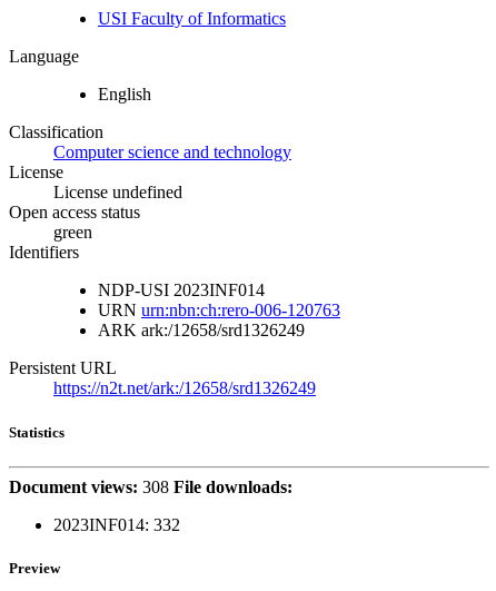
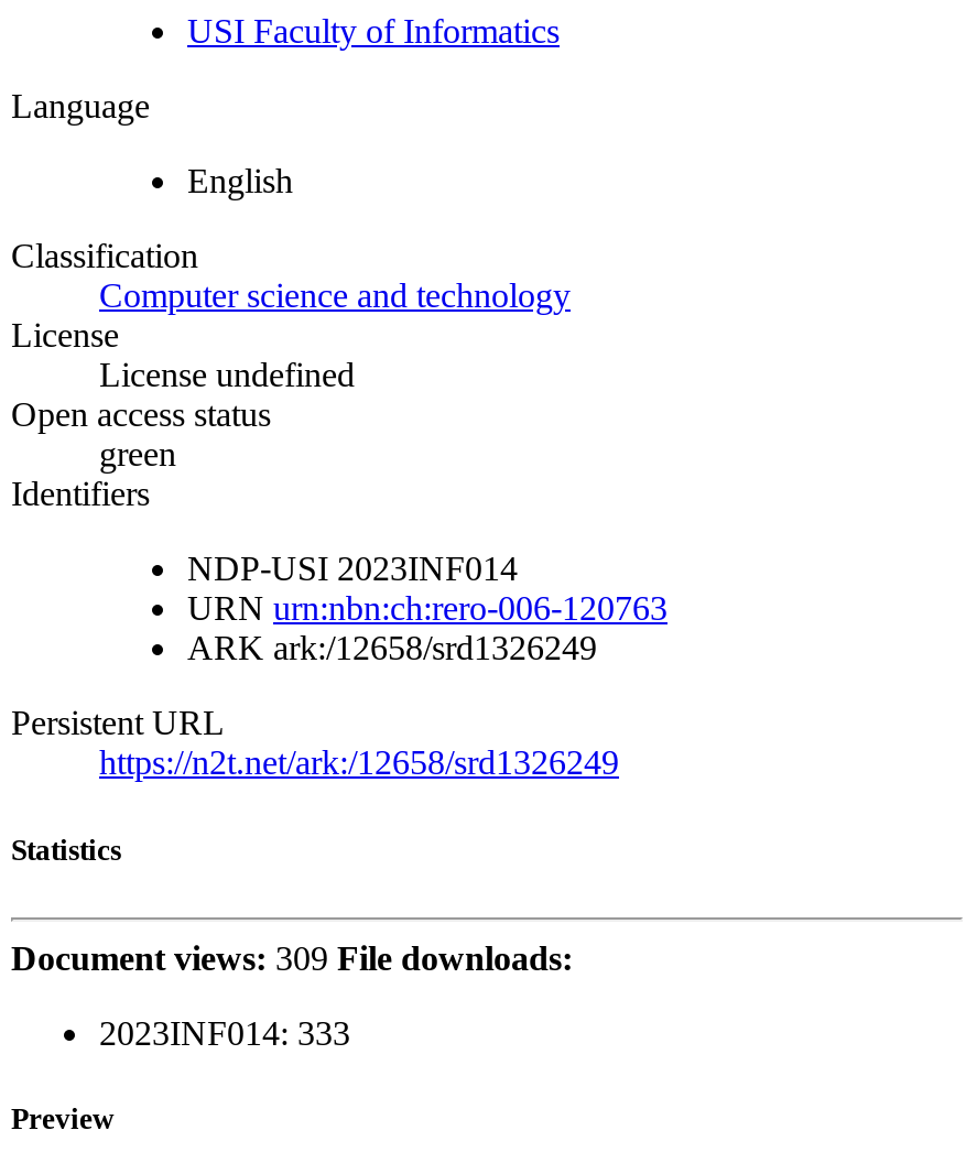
- Document views: 308 File downloads:
+ Document views: 309 File downloads:

- 2023INF014: 332
+ 2023INF014: 333
